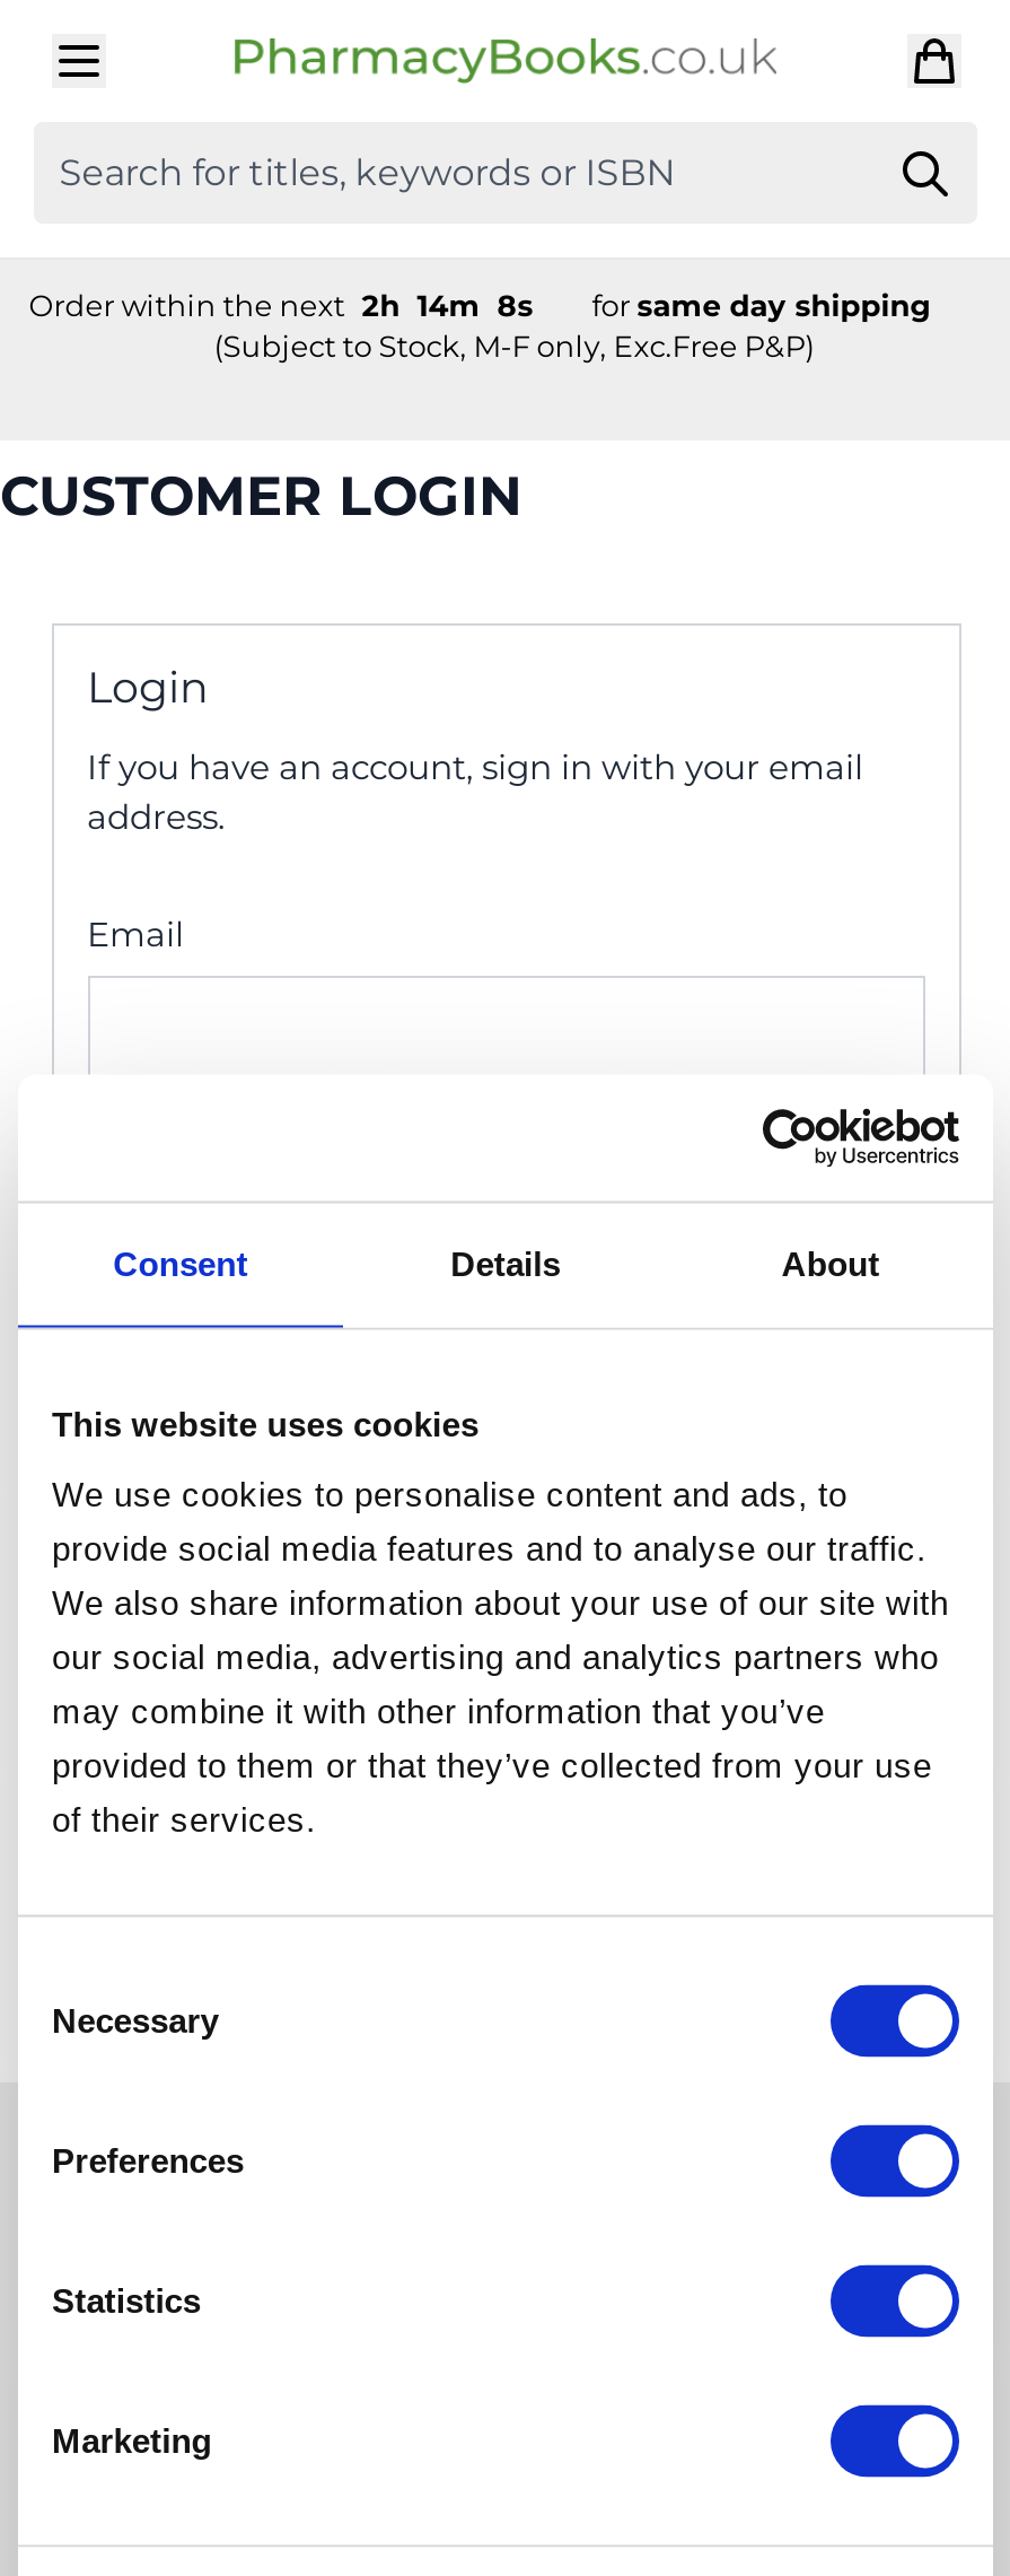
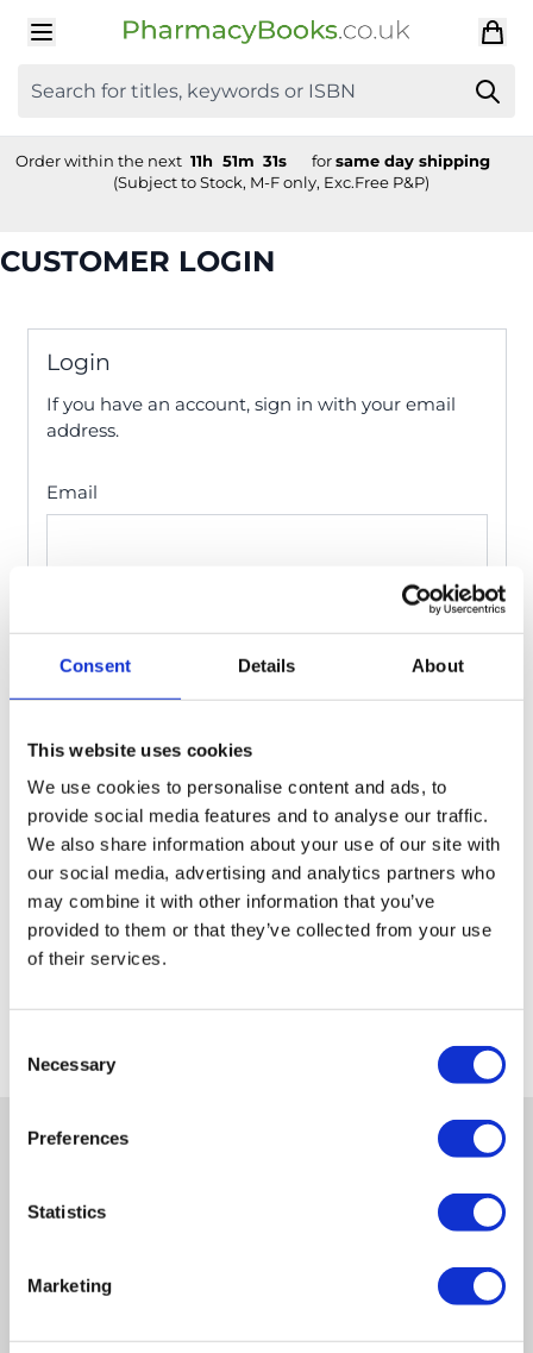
- Order within the next 2h 14m 8s
+ Order within the next 11h 51m 31s
